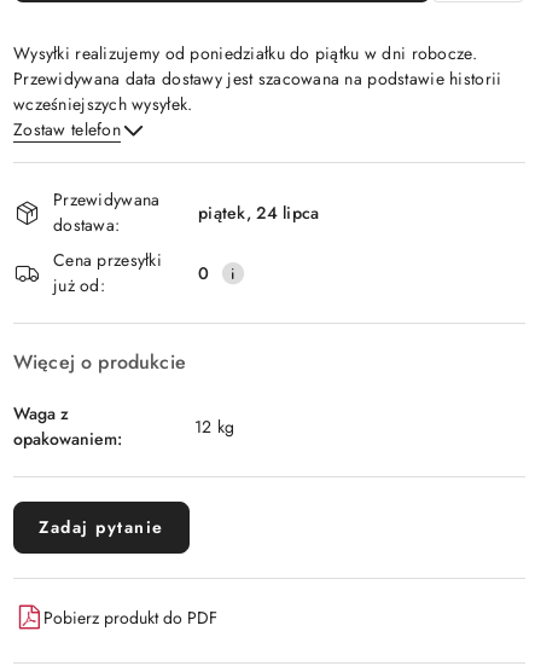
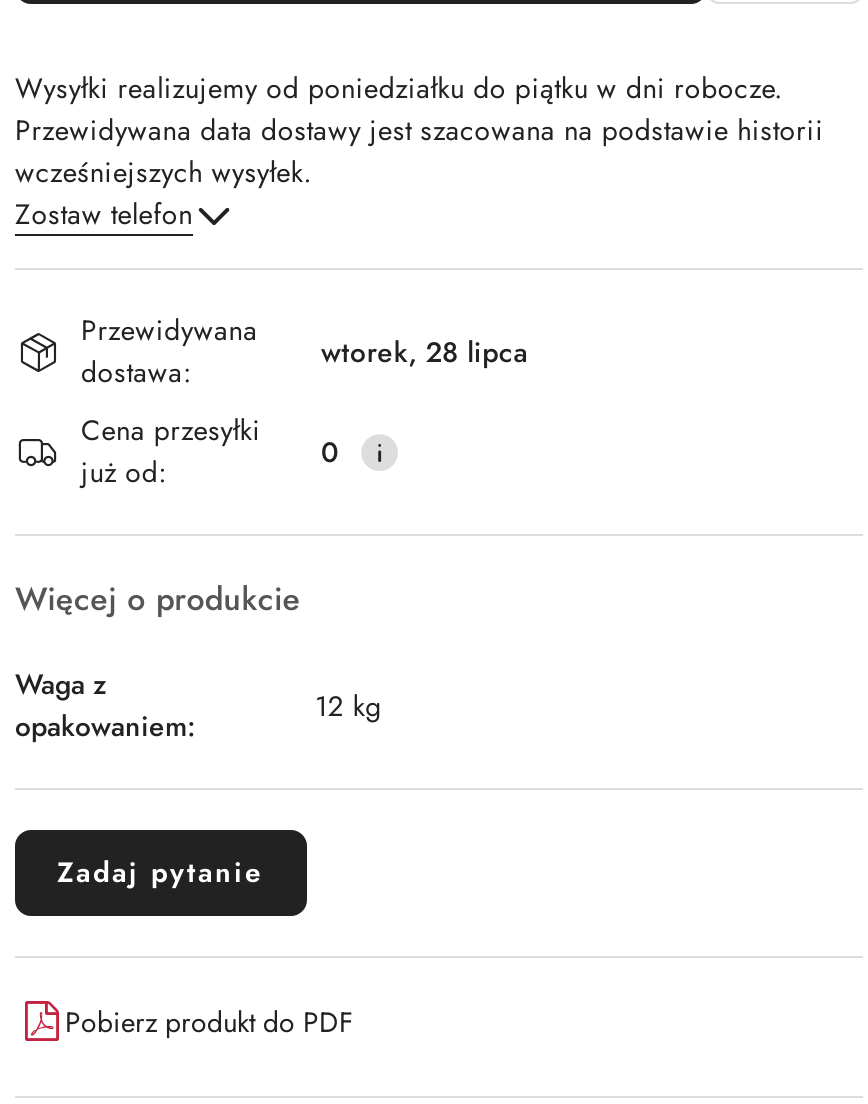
- piątek, 24 lipca
+ wtorek, 28 lipca
